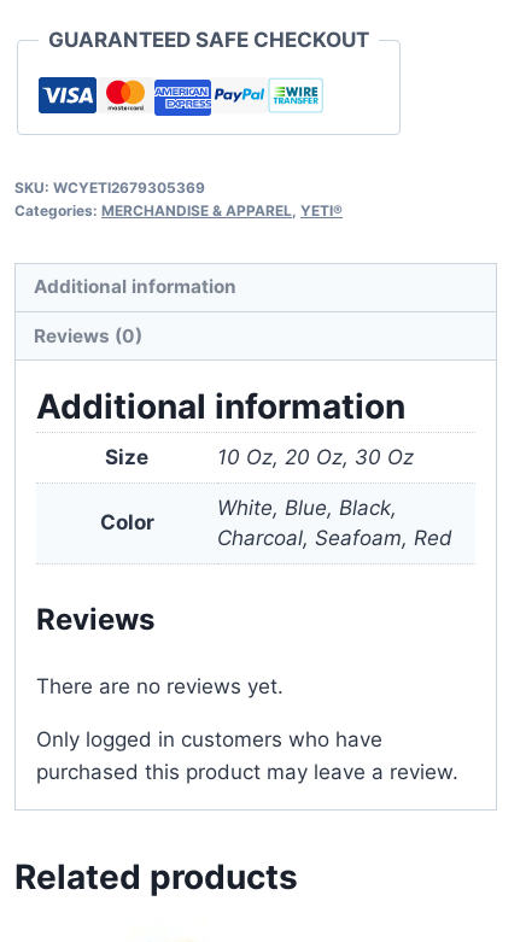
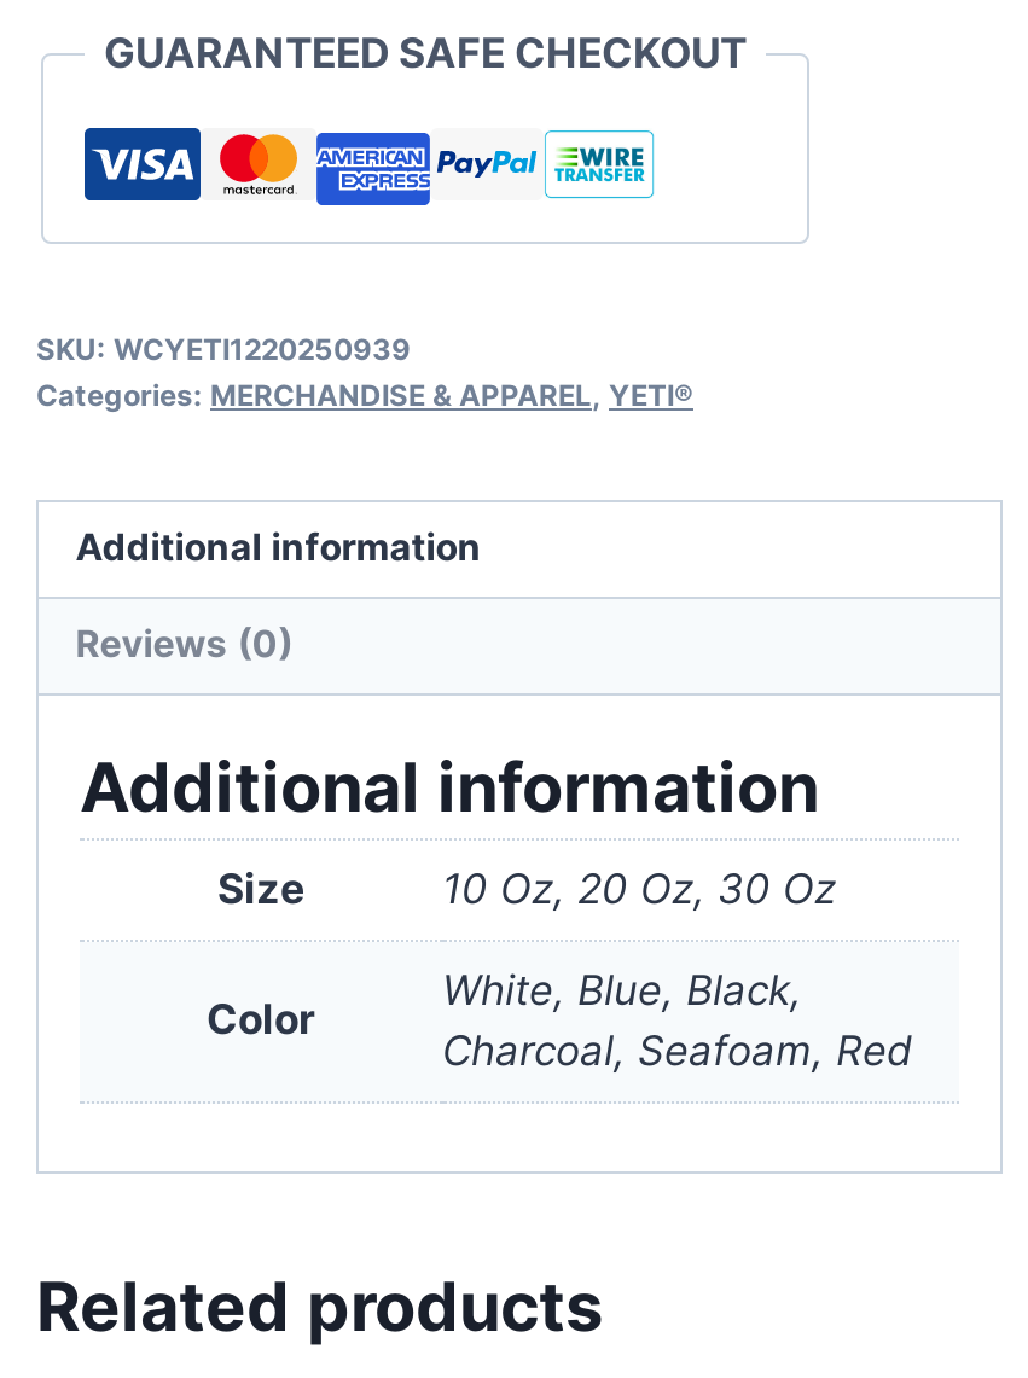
- SKU: WCYETI2679305369
+ SKU: WCYETI1220250939

- Reviews
- There are no reviews yet.
- Only logged in customers who have
- purchased this product may leave a review.
